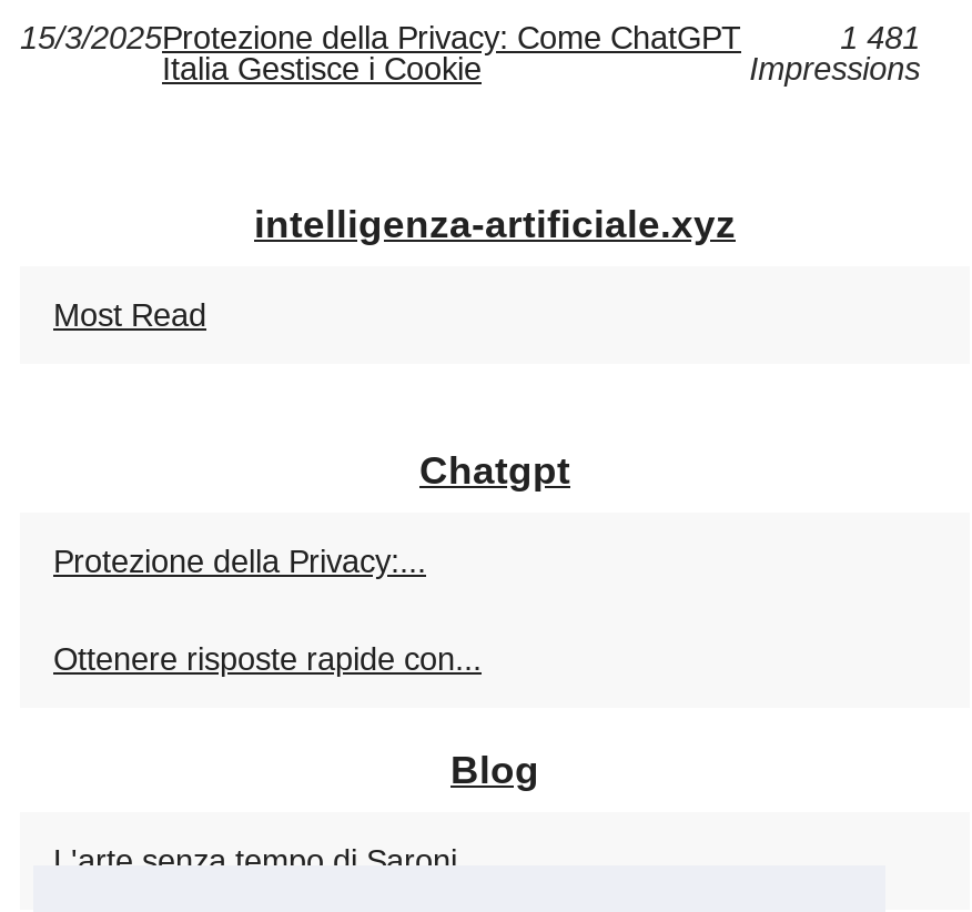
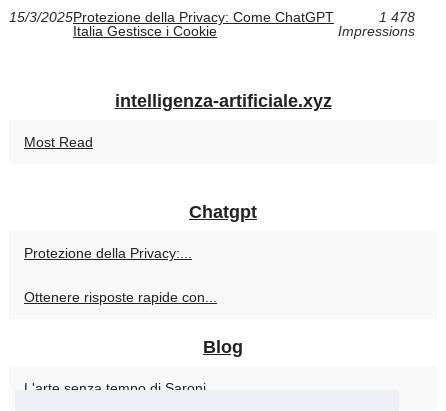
- 1 481
+ 1 478
